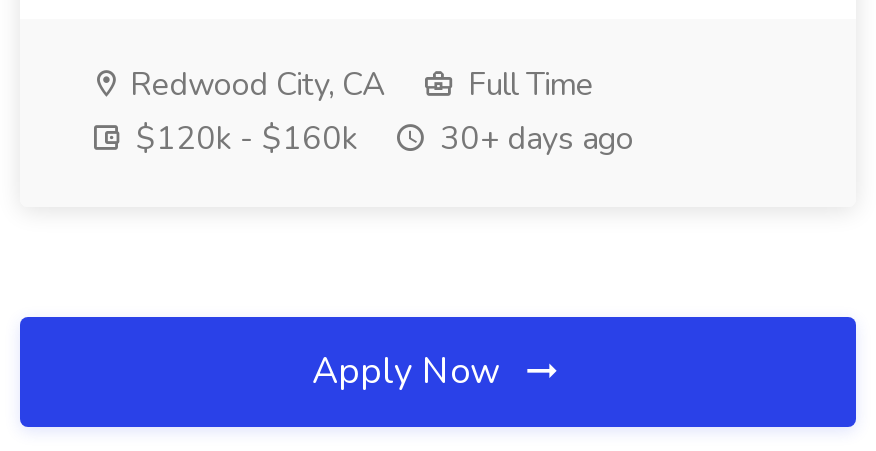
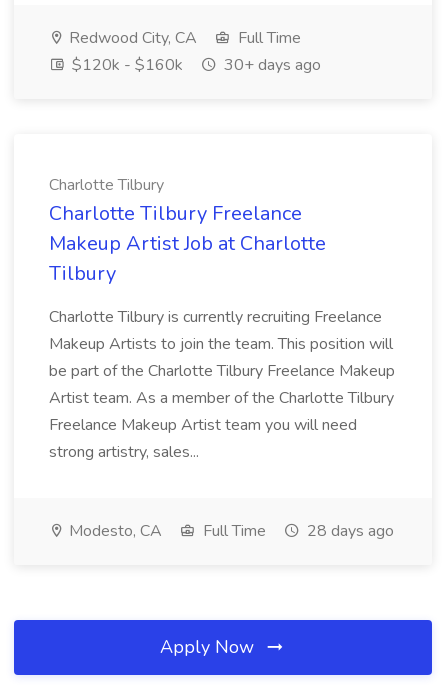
+ Charlotte Tilbury
+ Charlotte Tilbury Freelance
+ Makeup Artist Job at Charlotte
+ Tilbury
+ Charlotte Tilbury is currently recruiting Freelance
+ Makeup Artists to join the team. This position will
+ be part of the Charlotte Tilbury Freelance Makeup
+ Artist team. As a member of the Charlotte Tilbury
+ Freelance Makeup Artist team you will need
+ strong artistry, sales...

+ Modesto, CA
+ Full Time
+ 28 days ago
